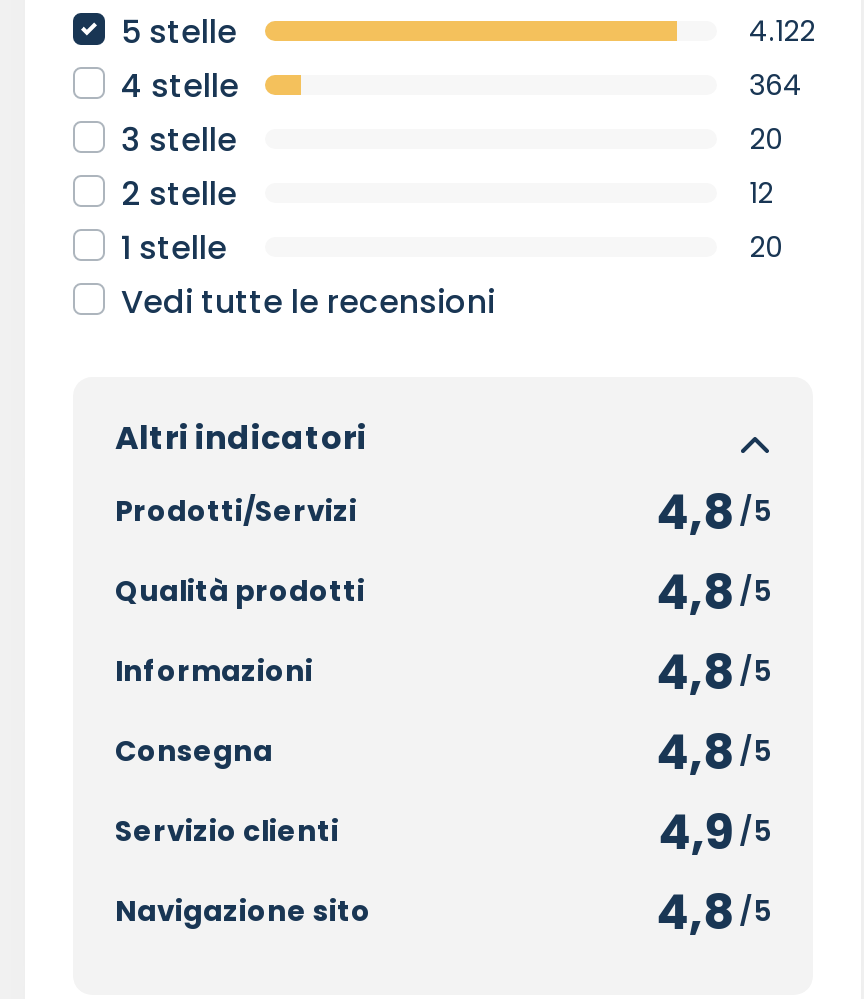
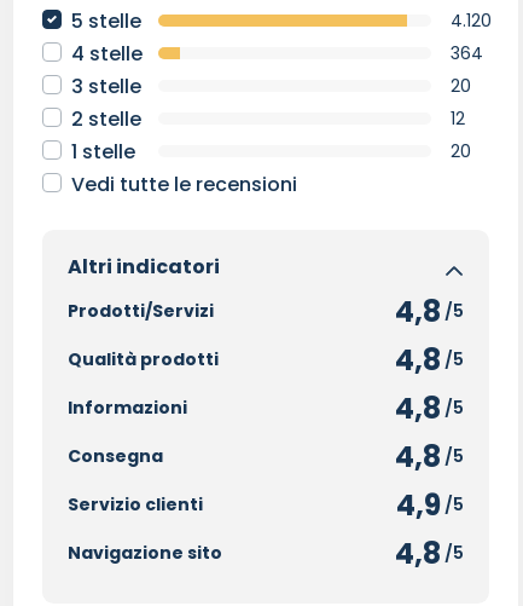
- 4.122
+ 4.120
